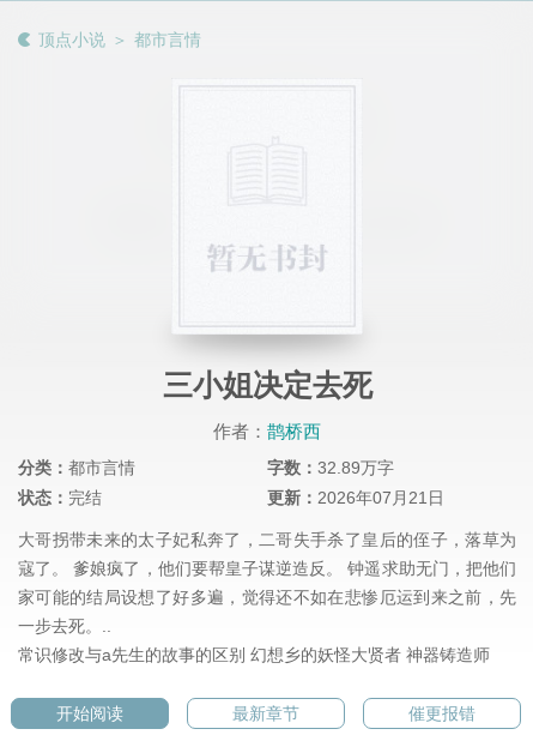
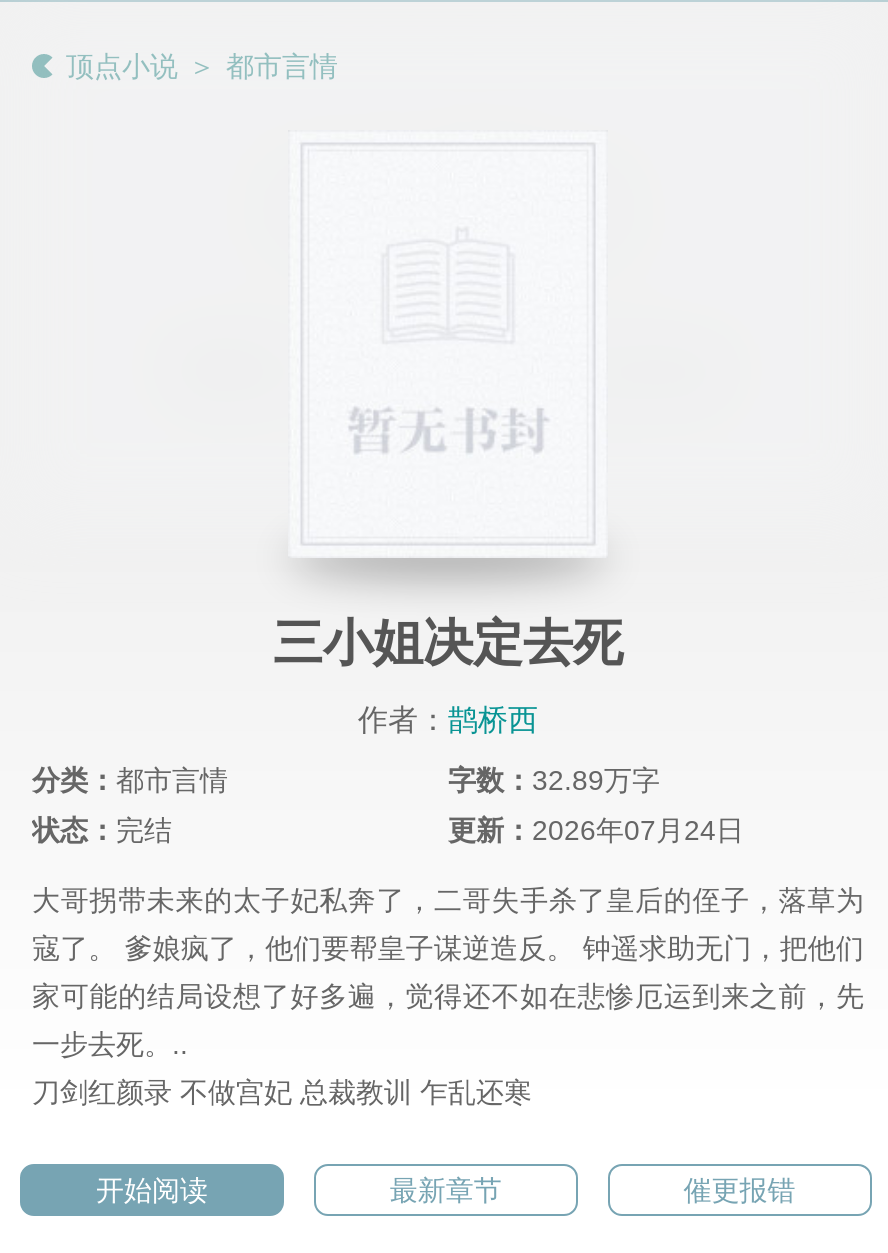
- 更新：2026年07月21日
+ 更新：2026年07月24日

- 常识修改与a先生的故事的区别 幻想乡的妖怪大贤者 神器铸造师
+ 刀剑红颜录 不做宫妃 总裁教训 乍乱还寒
